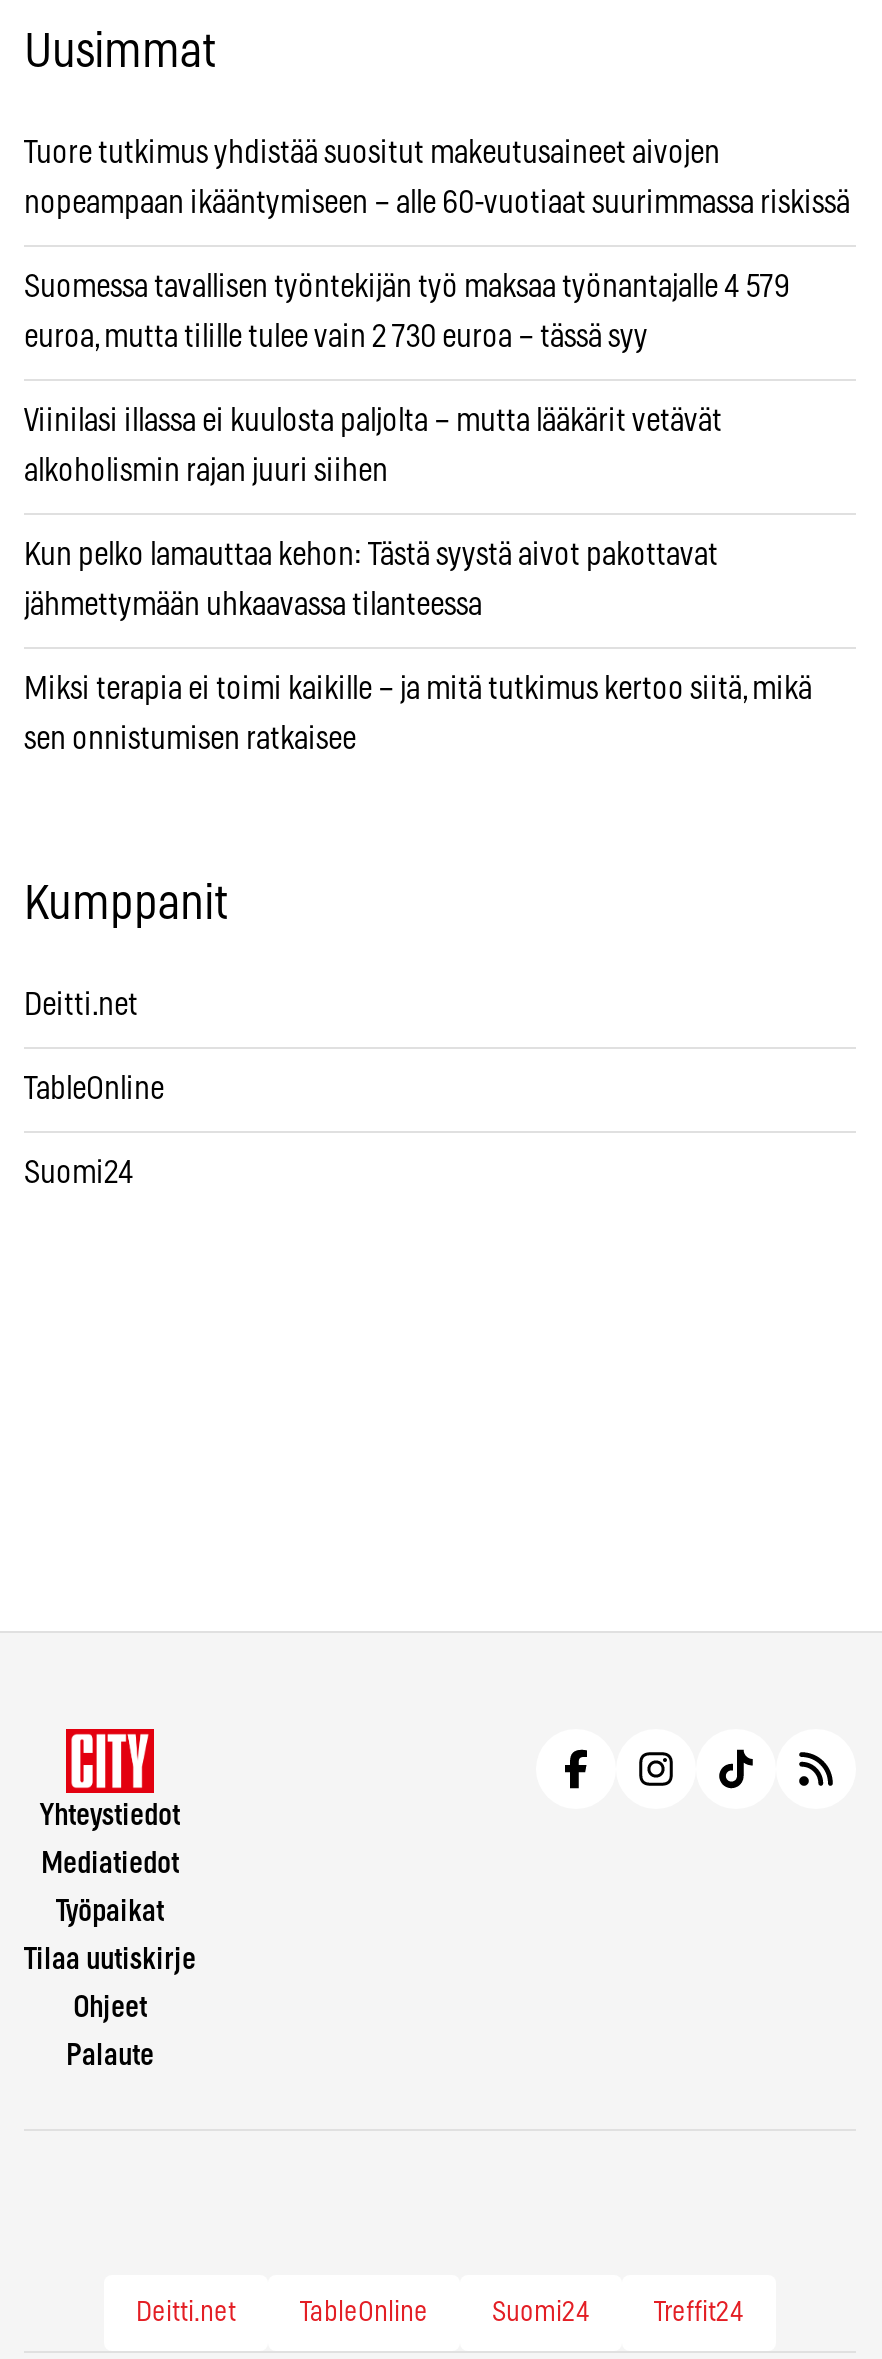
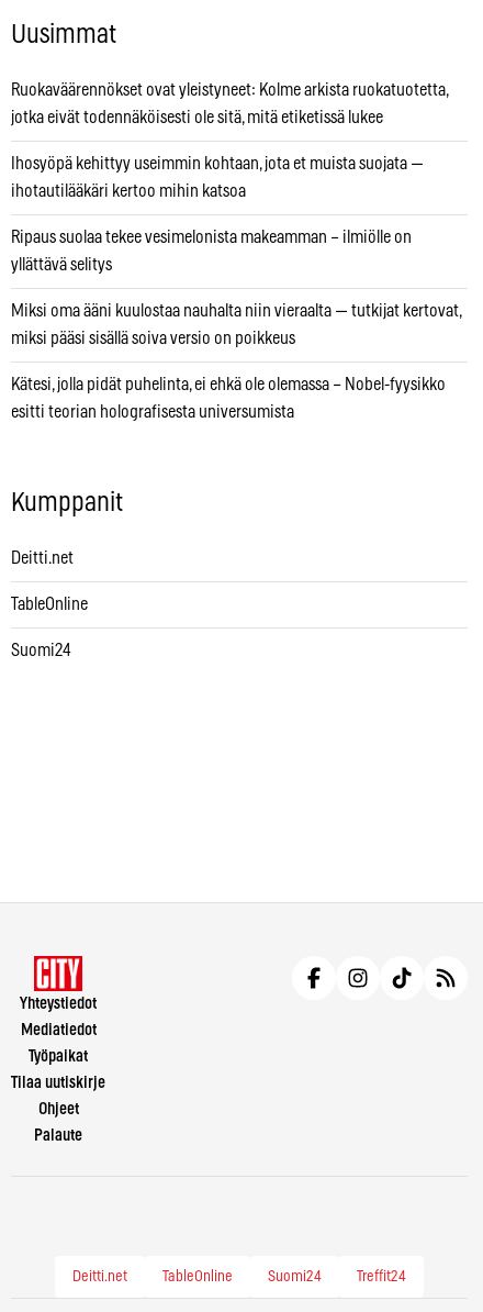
- Tuore tutkimus yhdistää suositut makeutusaineet aivojen
+ Ruokaväärennökset ovat yleistyneet: Kolme arkista ruokatuotetta,

- nopeampaan ikääntymiseen – alle 60-vuotiaat suurimmassa riskissä
+ jotka eivät todennäköisesti ole sitä, mitä etiketissä lukee

- Suomessa tavallisen työntekijän työ maksaa työnantajalle 4 579
+ Ihosyöpä kehittyy useimmin kohtaan, jota et muista suojata —

- euroa, mutta tilille tulee vain 2 730 euroa – tässä syy
+ ihotautilääkäri kertoo mihin katsoa

- Viinilasi illassa ei kuulosta paljolta – mutta lääkärit vetävät
+ Ripaus suolaa tekee vesimelonista makeamman – ilmiölle on

- alkoholismin rajan juuri siihen
+ yllättävä selitys

- Kun pelko lamauttaa kehon: Tästä syystä aivot pakottavat
+ Miksi oma ääni kuulostaa nauhalta niin vieraalta — tutkijat kertovat,

- jähmettymään uhkaavassa tilanteessa
+ miksi pääsi sisällä soiva versio on poikkeus

- Miksi terapia ei toimi kaikille – ja mitä tutkimus kertoo siitä, mikä
+ Kätesi, jolla pidät puhelinta, ei ehkä ole olemassa – Nobel-fyysikko

- sen onnistumisen ratkaisee
+ esitti teorian holografisesta universumista
